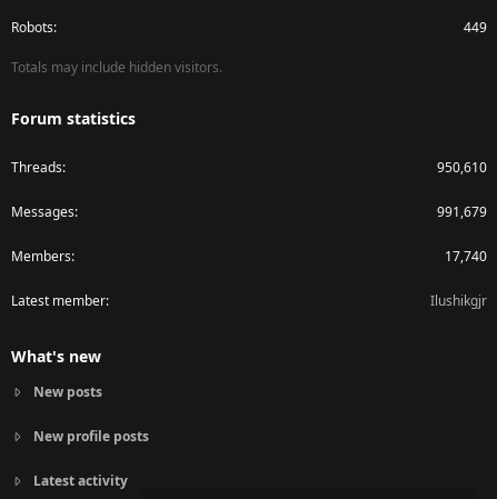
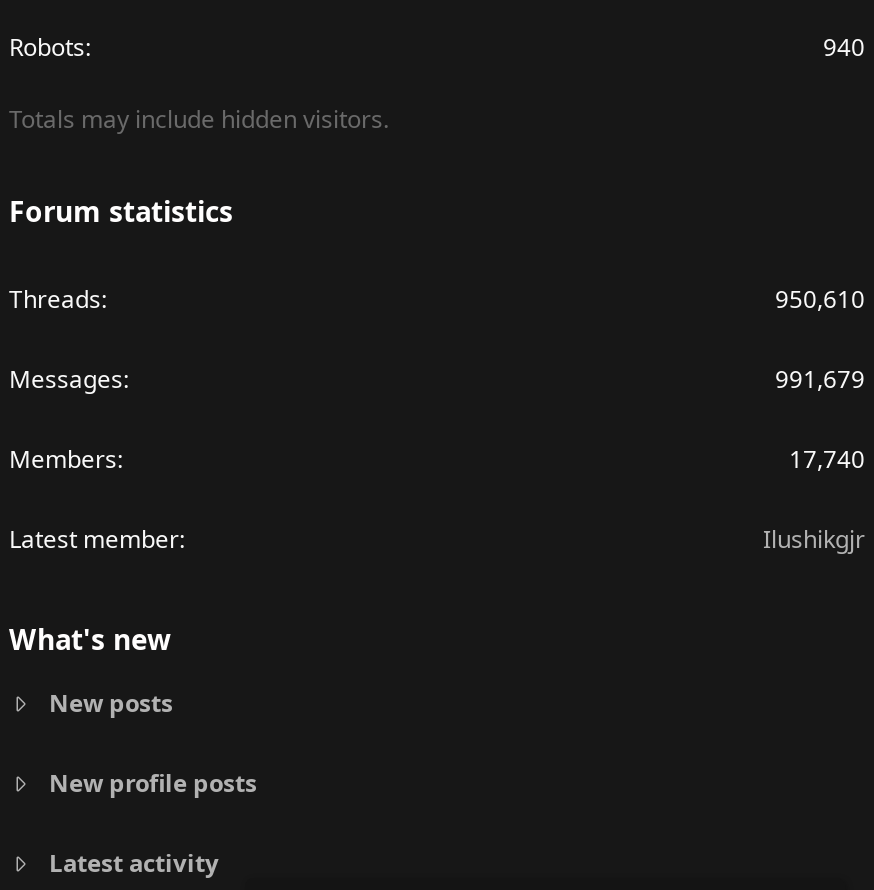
- 449
+ 940
